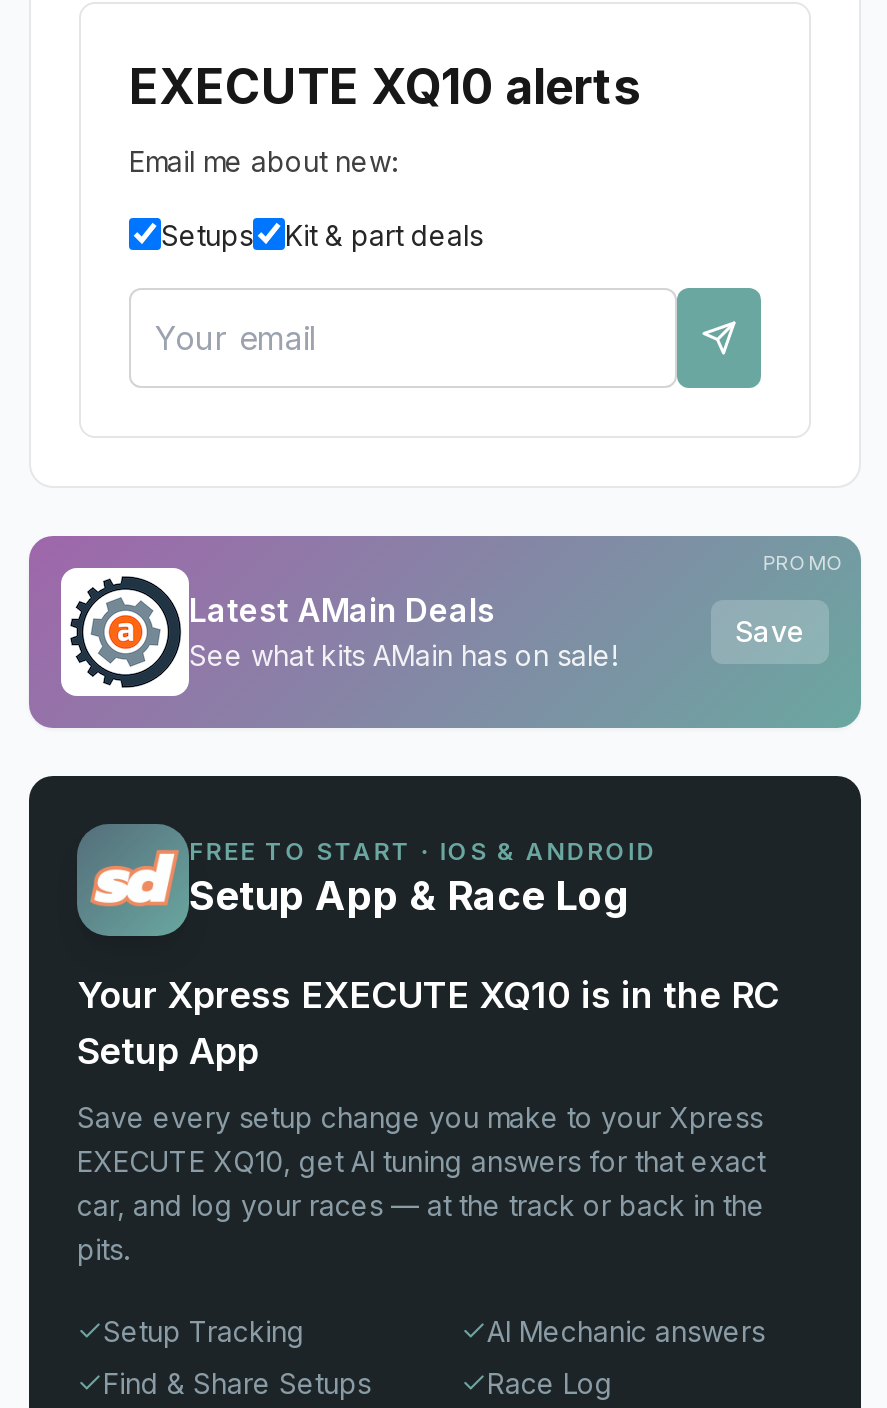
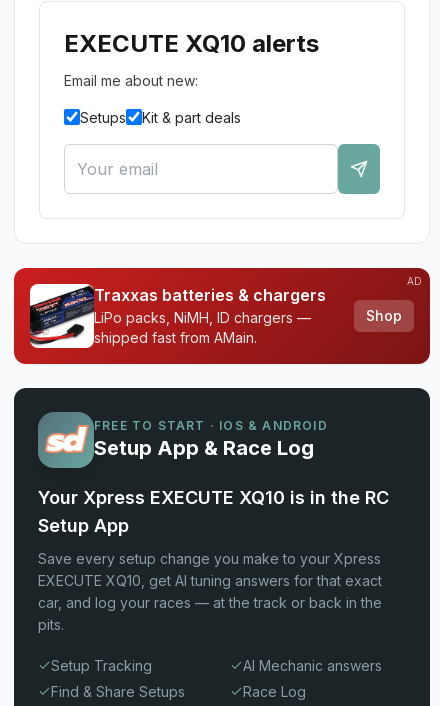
- [image]
- Latest AMain Deals
- See what kits AMain has on sale!
+ [image]
+ Traxxas batteries & chargers
+ LiPo packs, NiMH, ID chargers —
+ shipped fast from AMain.

- PROMO
+ AD

- Save
+ Shop
